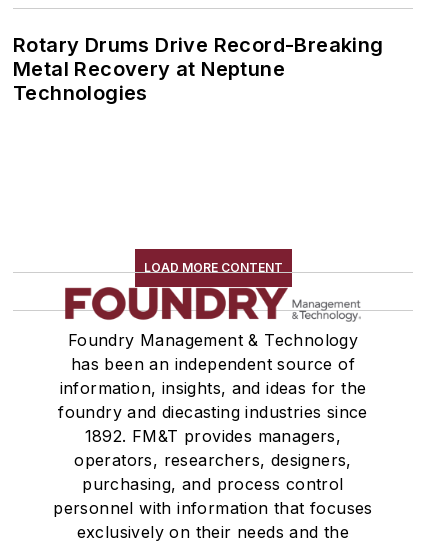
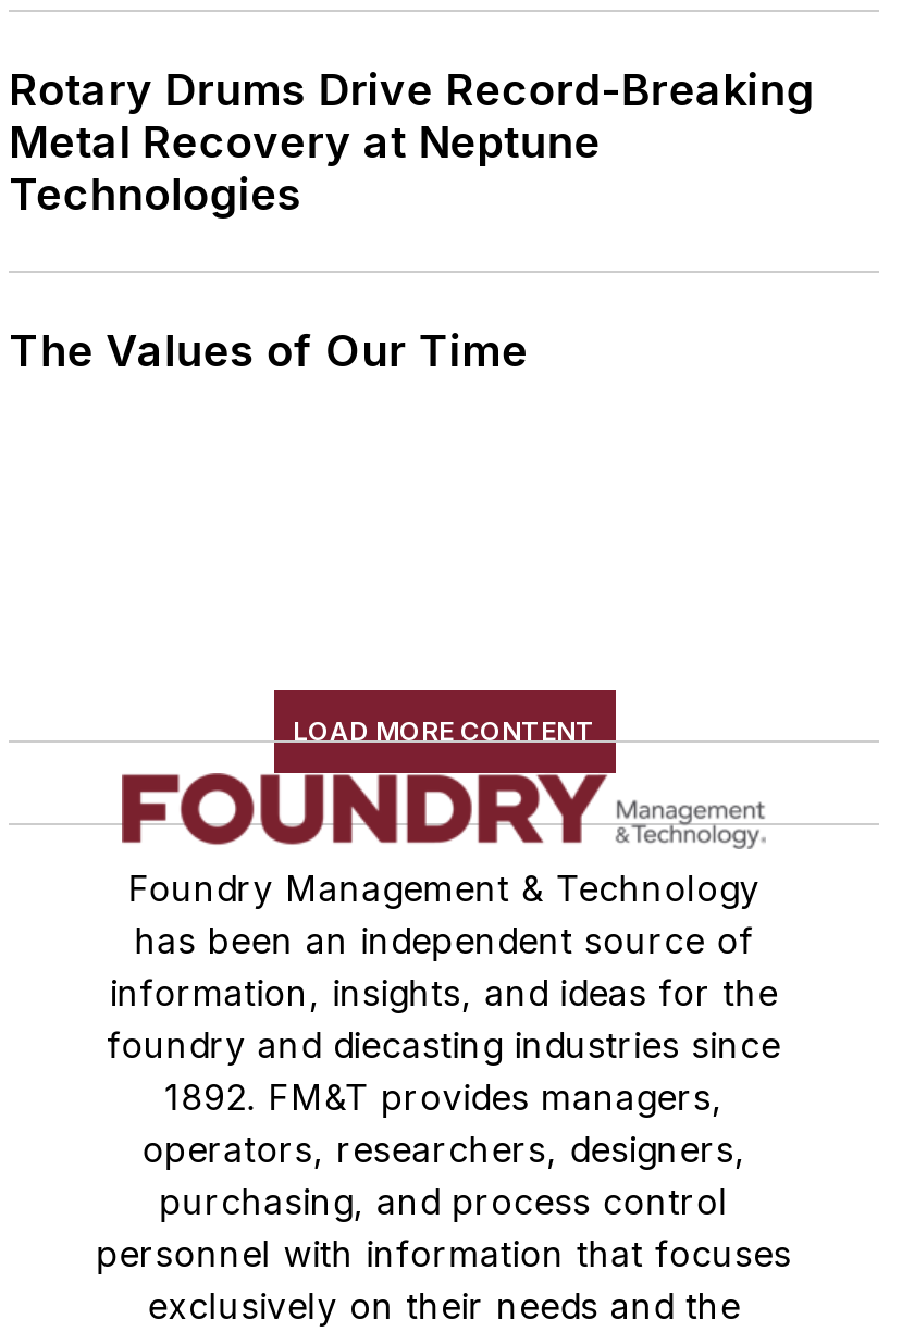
+ The Values of Our Time
